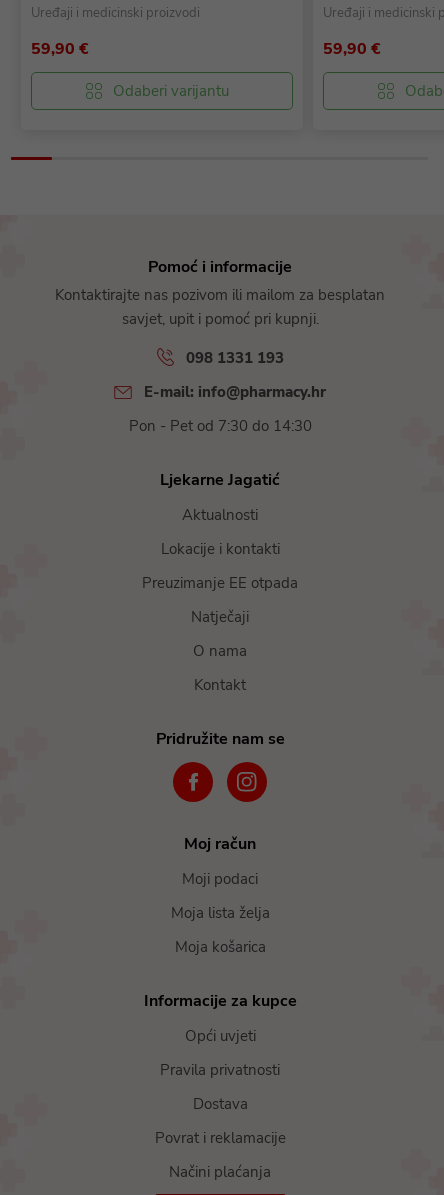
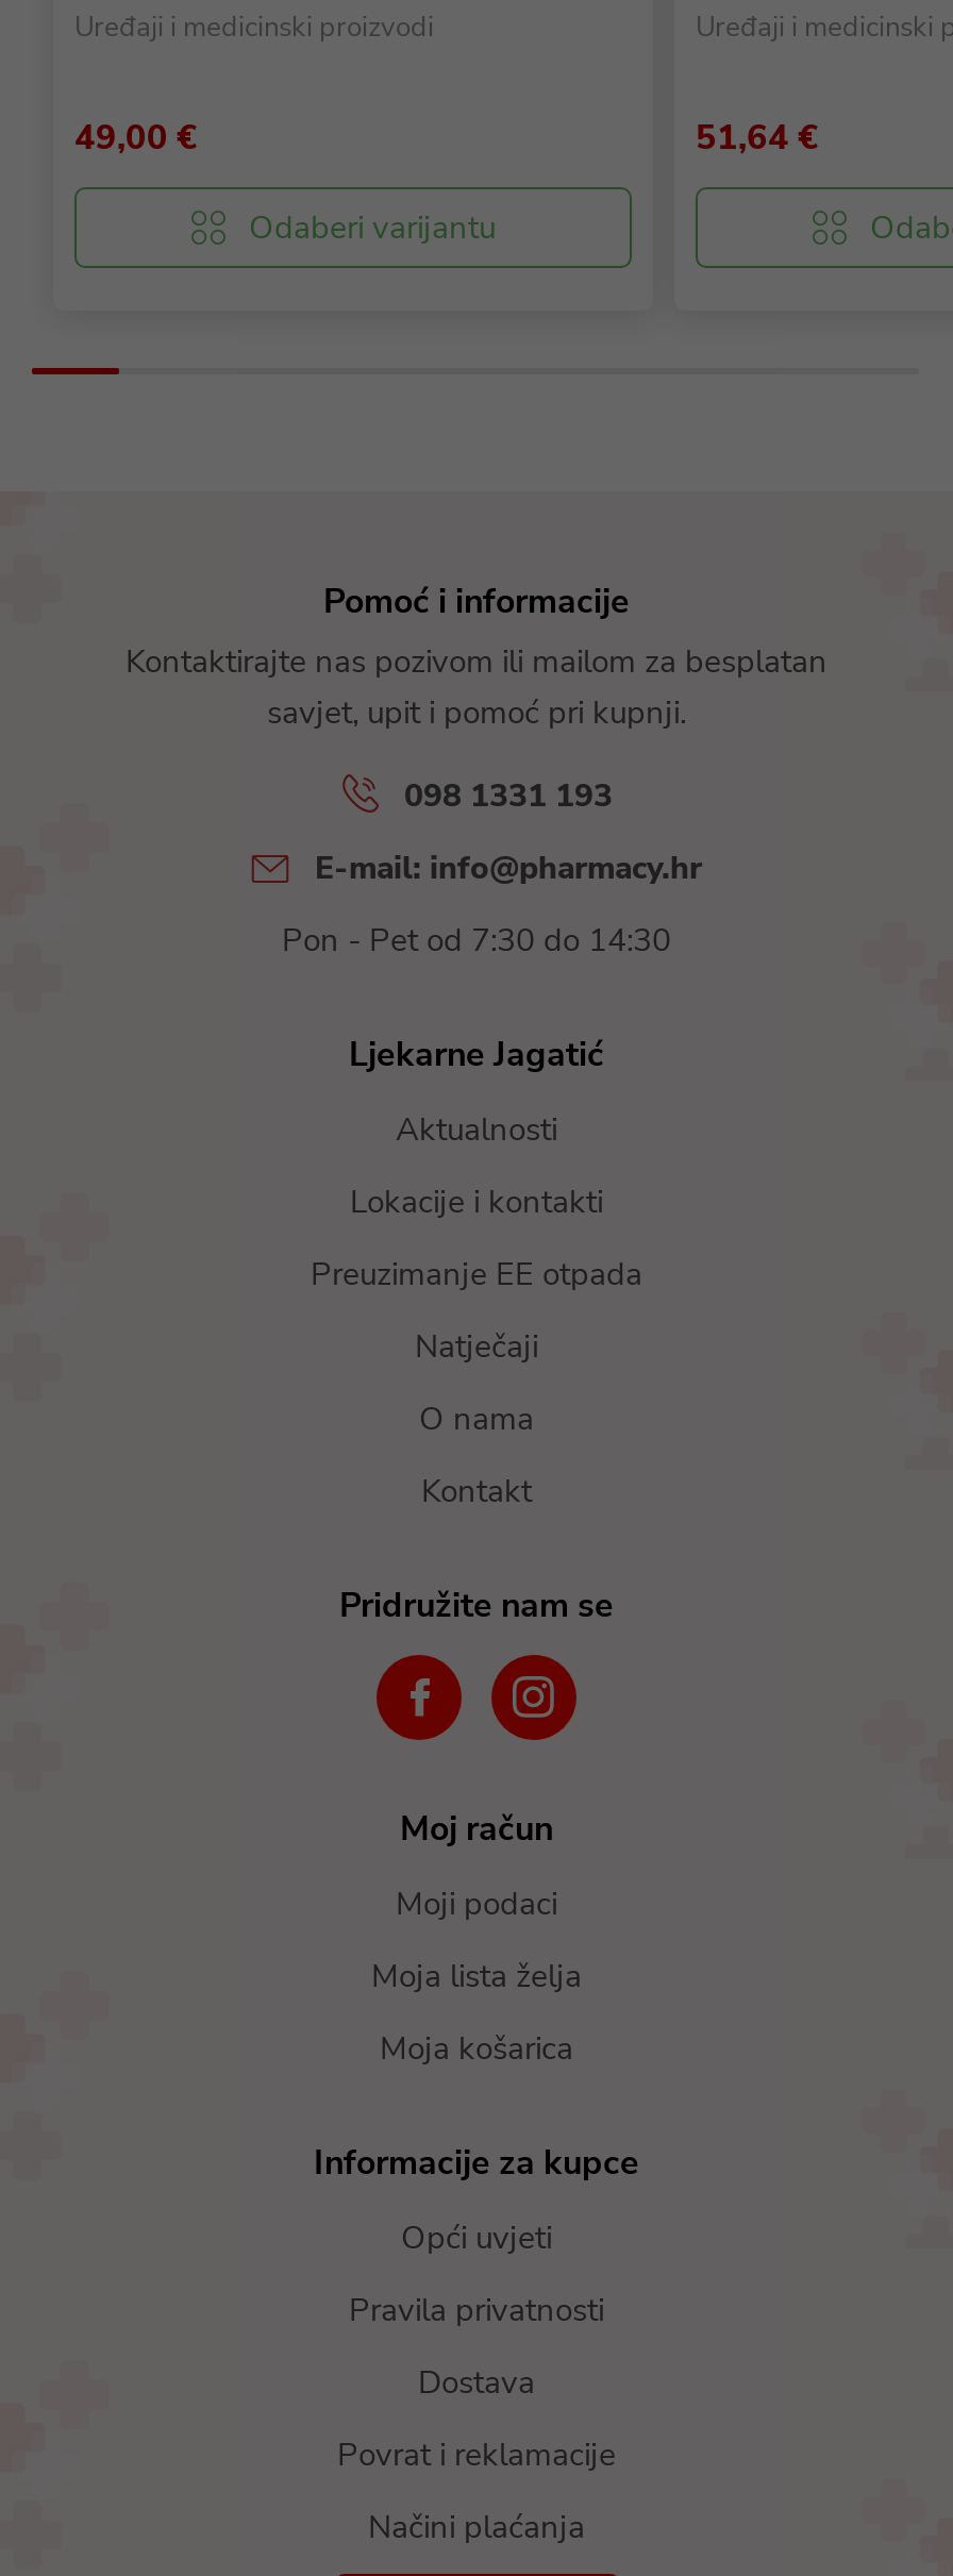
- 59,90 €
+ 49,00 €

- 59,90 €
+ 51,64 €
